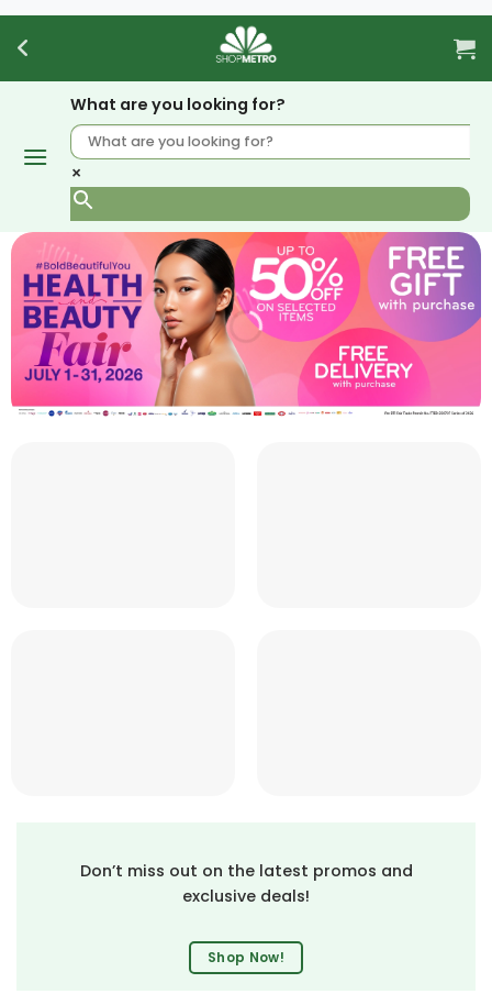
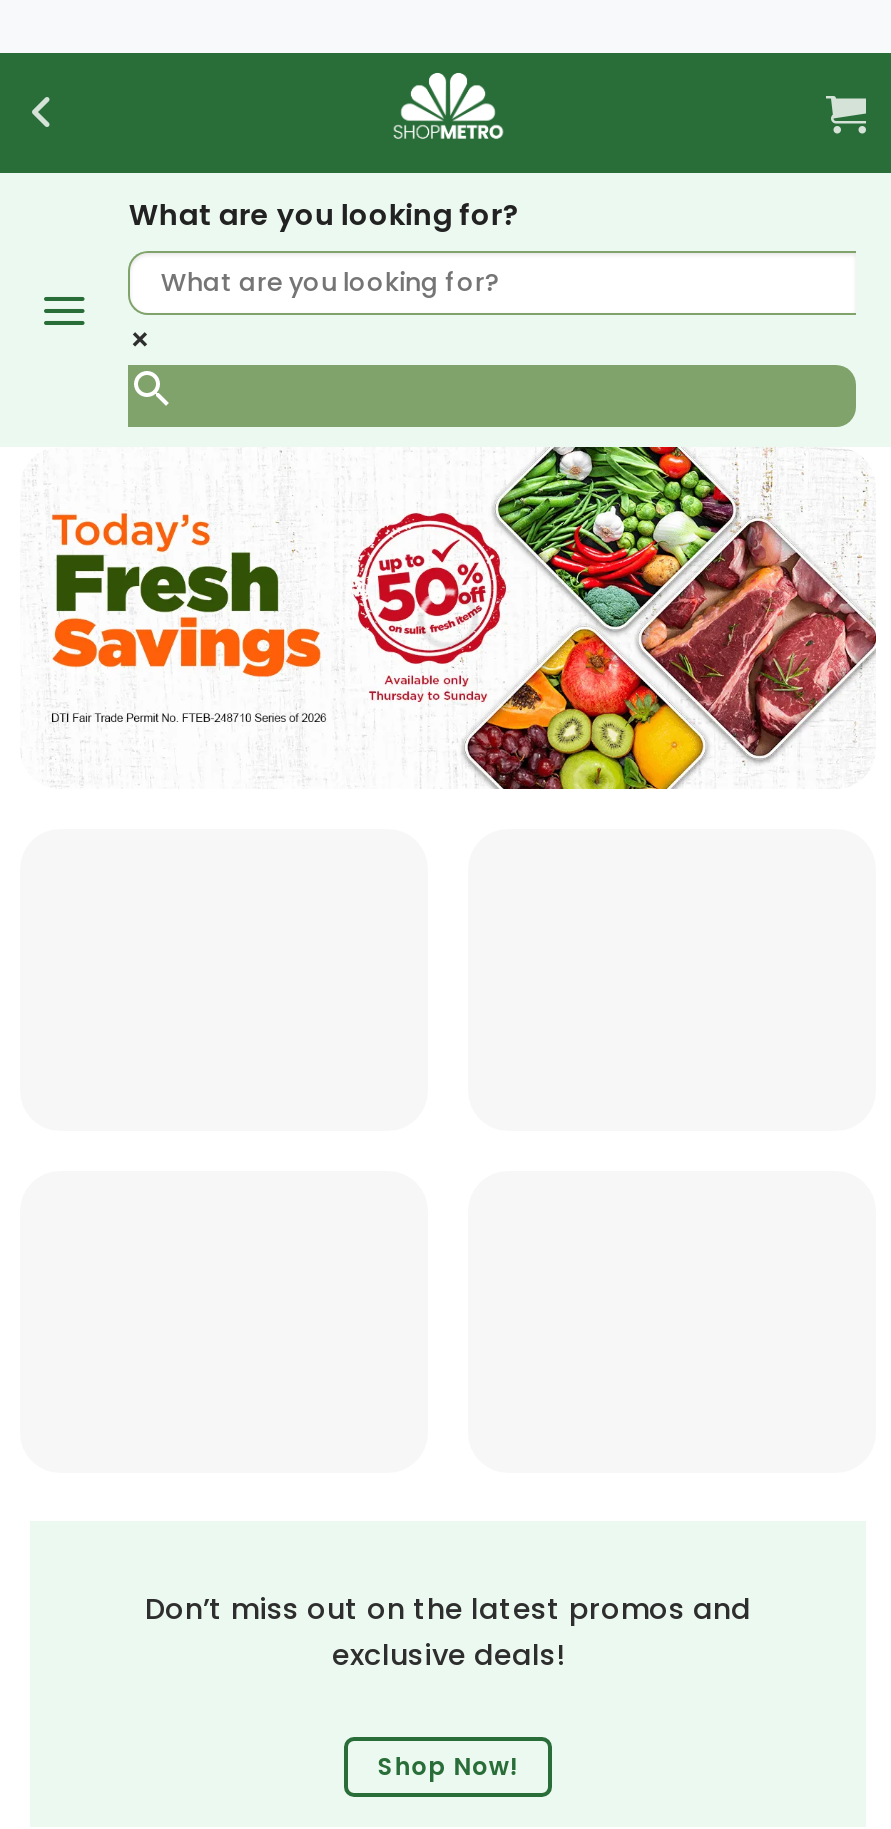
- [image]
+ [image]
